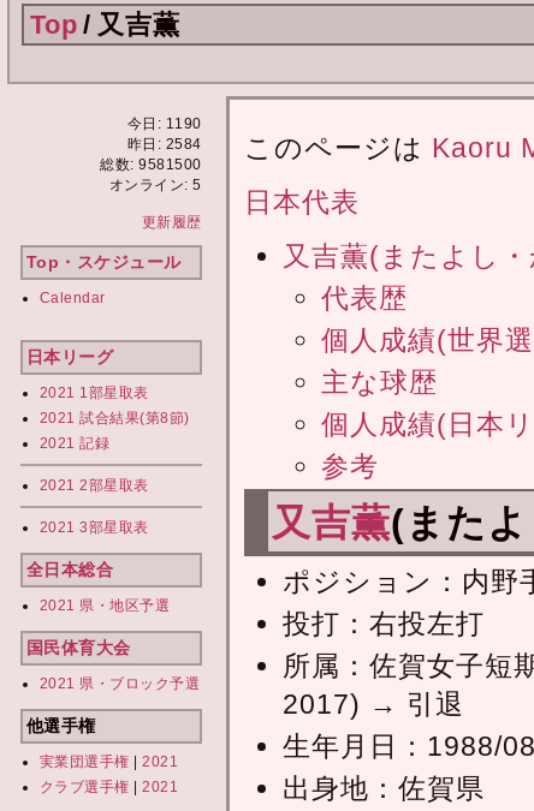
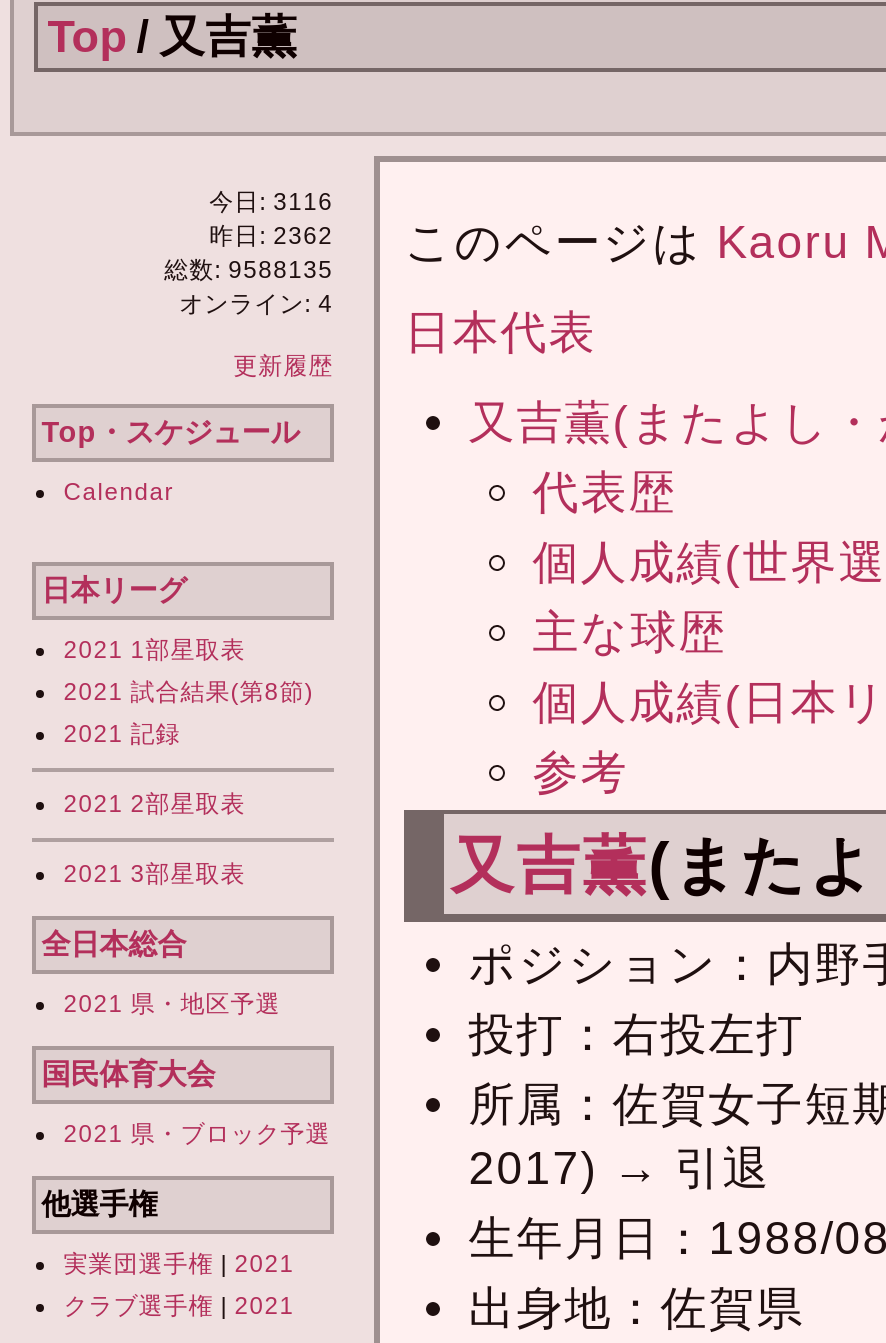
- 今日: 1190
+ 今日: 3116

- 昨日: 2584
+ 昨日: 2362

- 総数: 9581500
+ 総数: 9588135

- オンライン: 5
+ オンライン: 4
